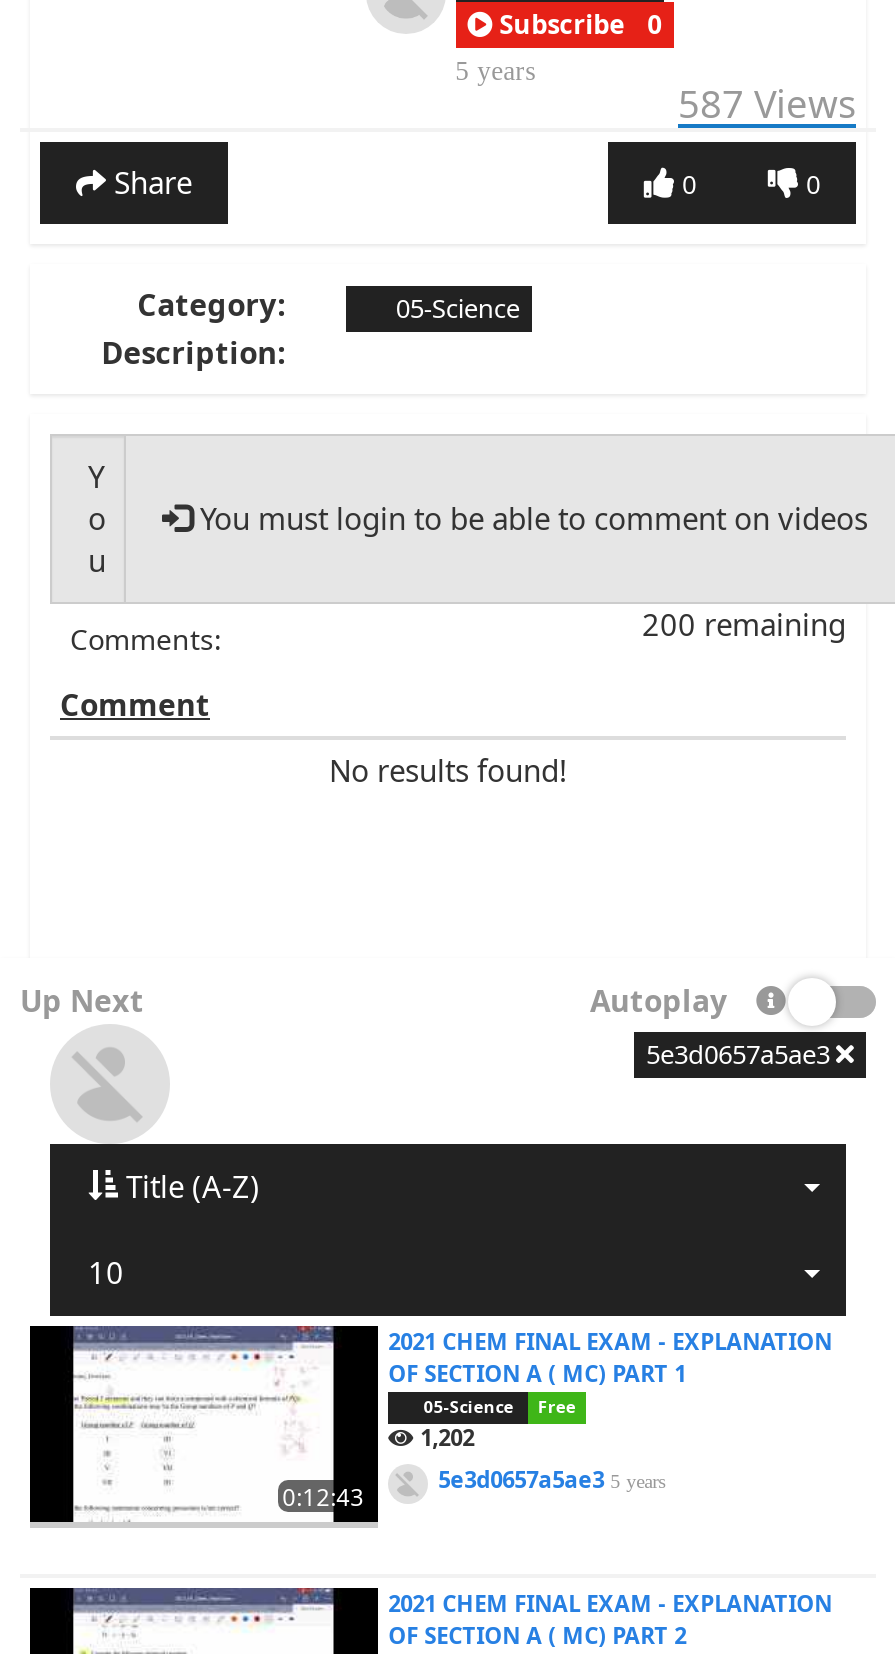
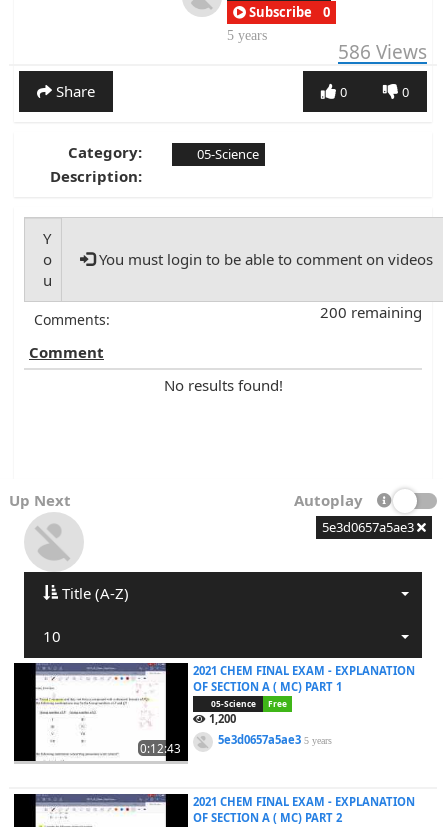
- 587 Views
+ 586 Views

- 1,202
+ 1,200
